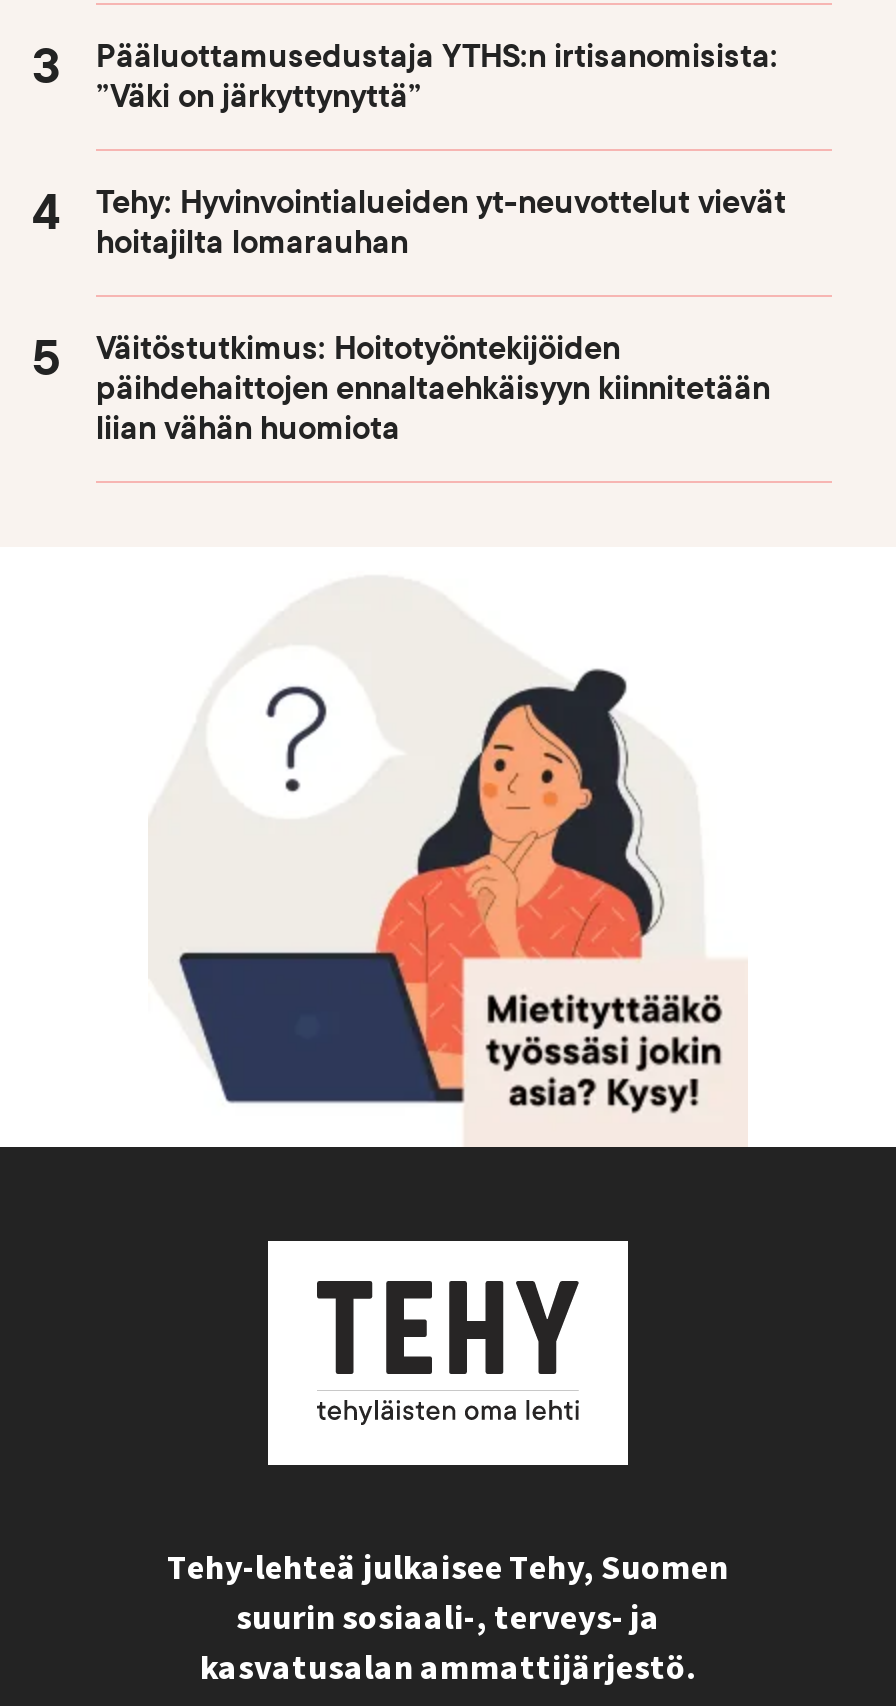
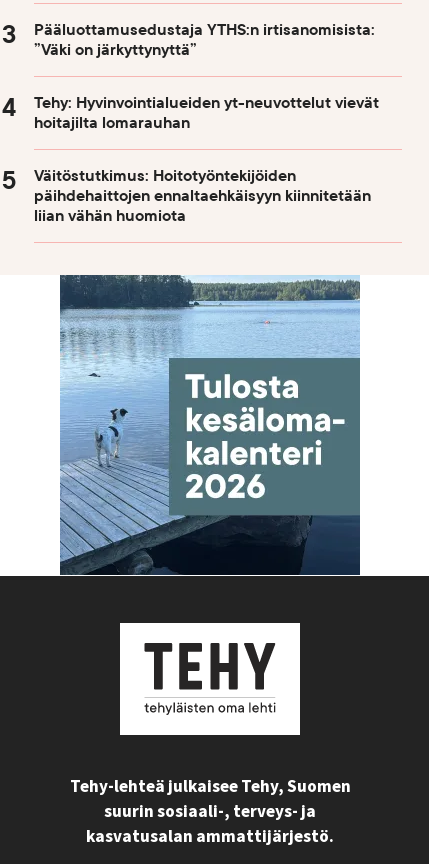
- [image]
+ [image]
